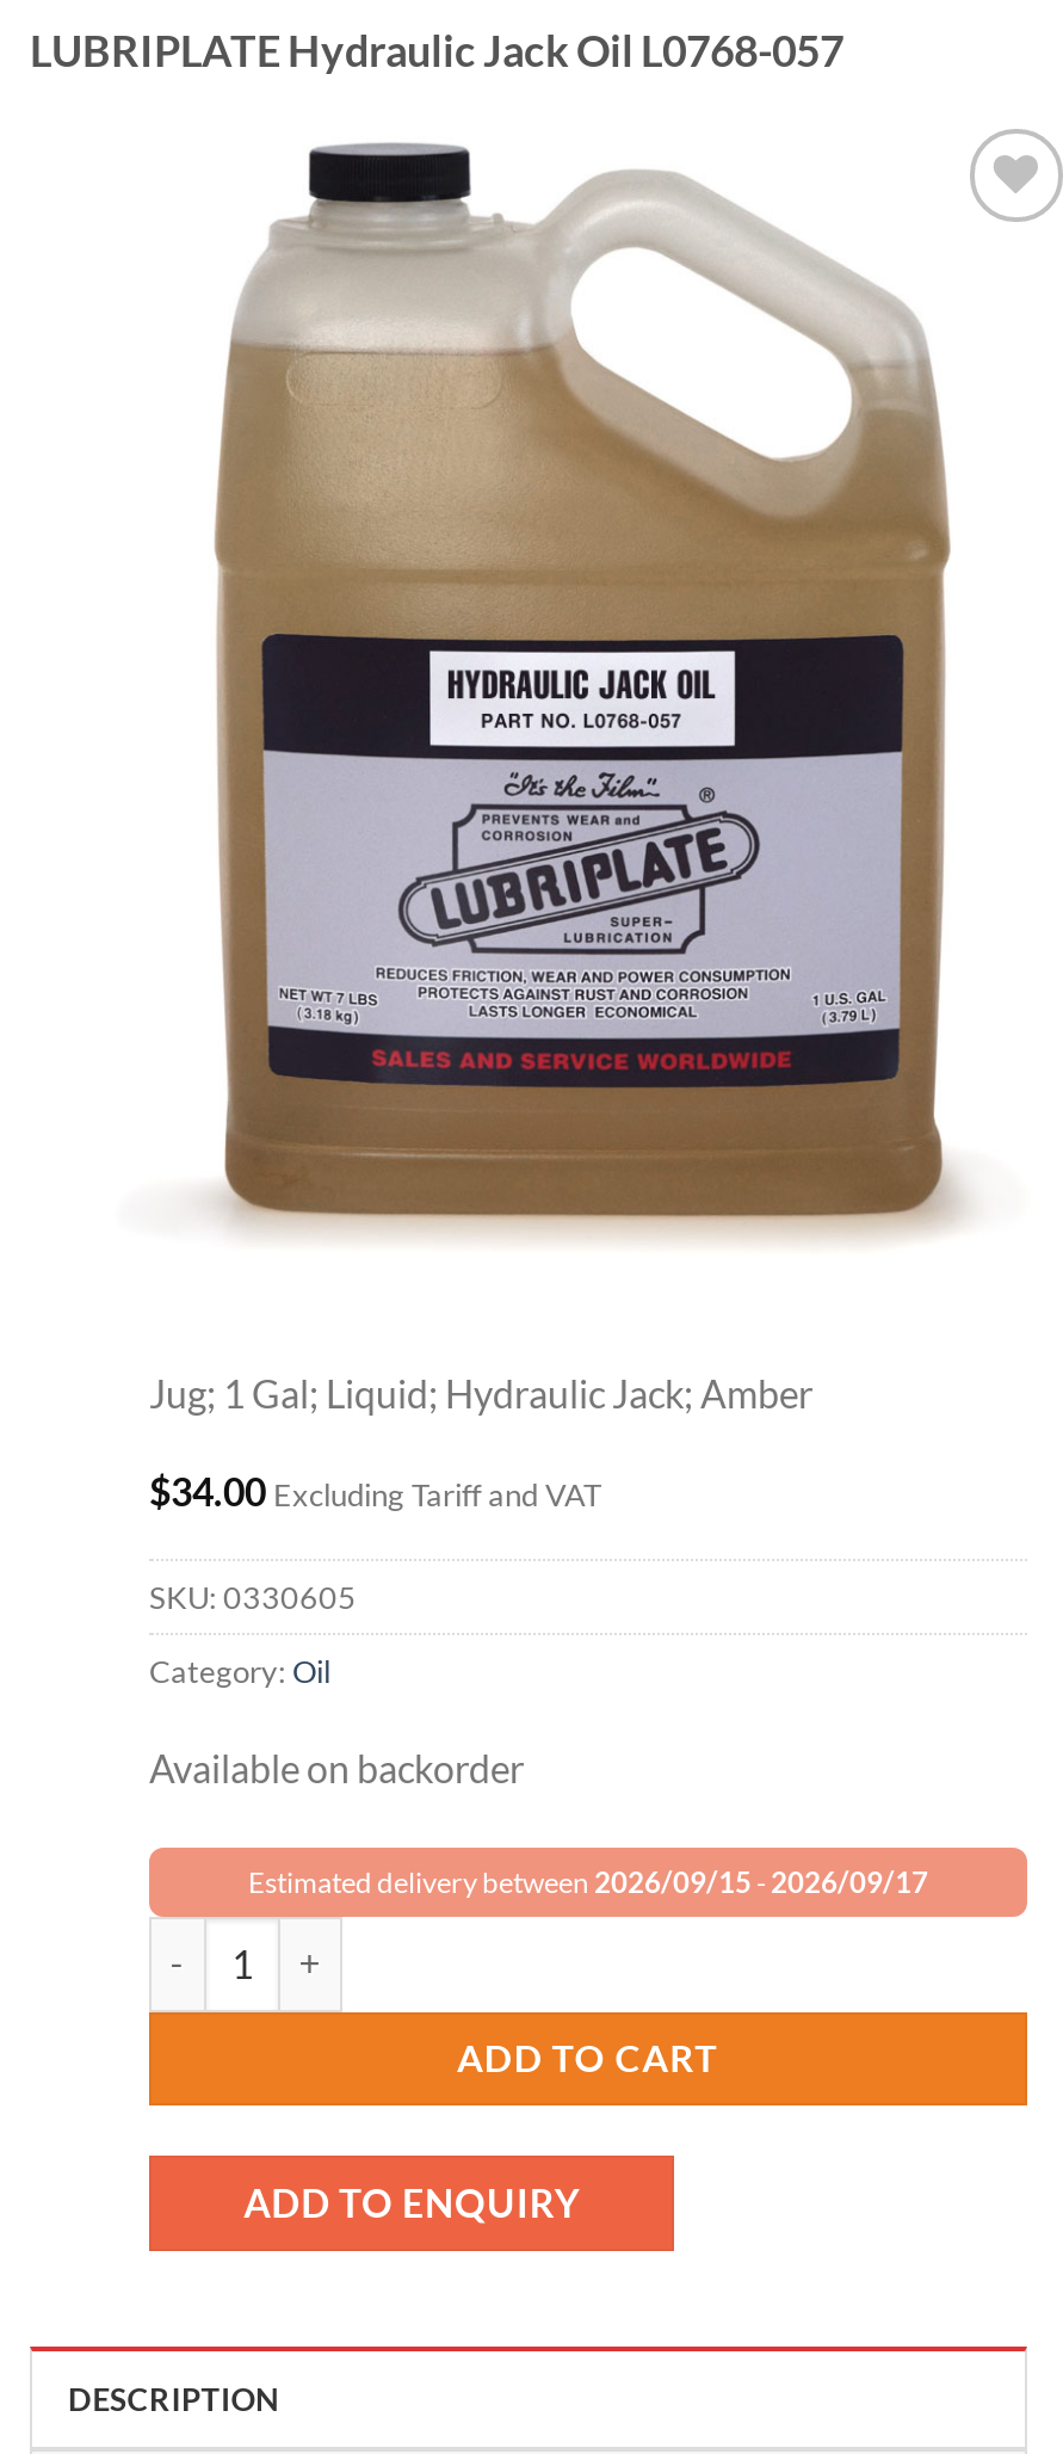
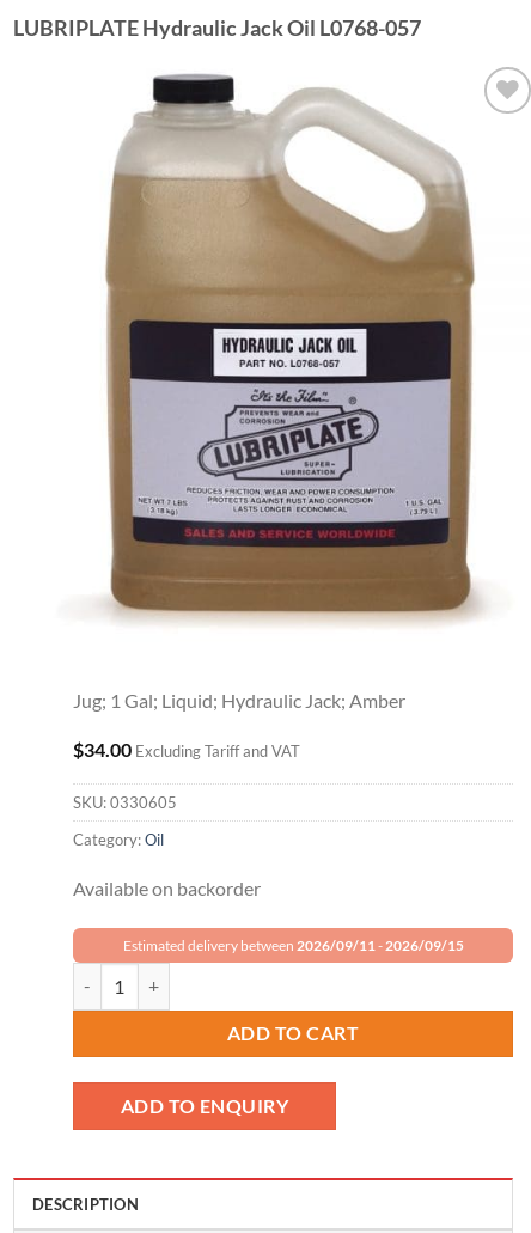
- Estimated delivery between 2026/09/15 - 2026/09/17
+ Estimated delivery between 2026/09/11 - 2026/09/15
